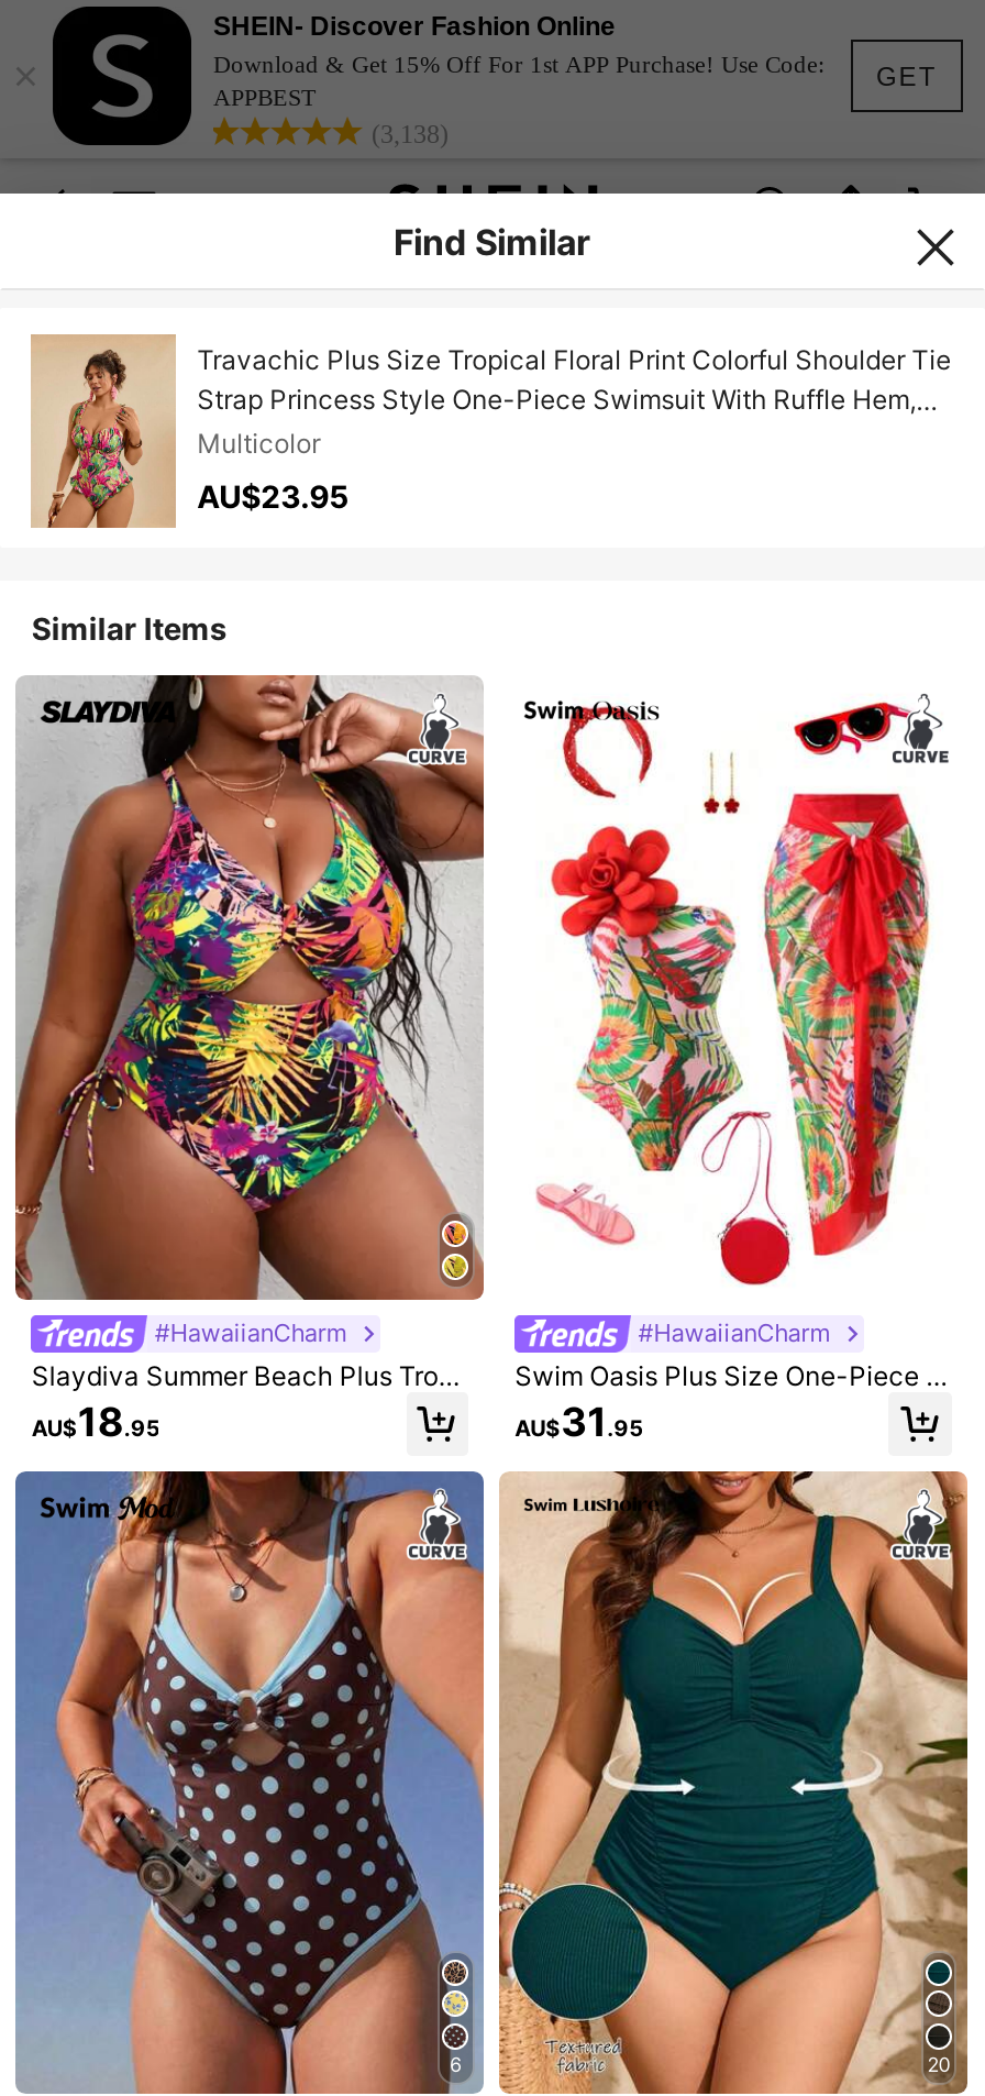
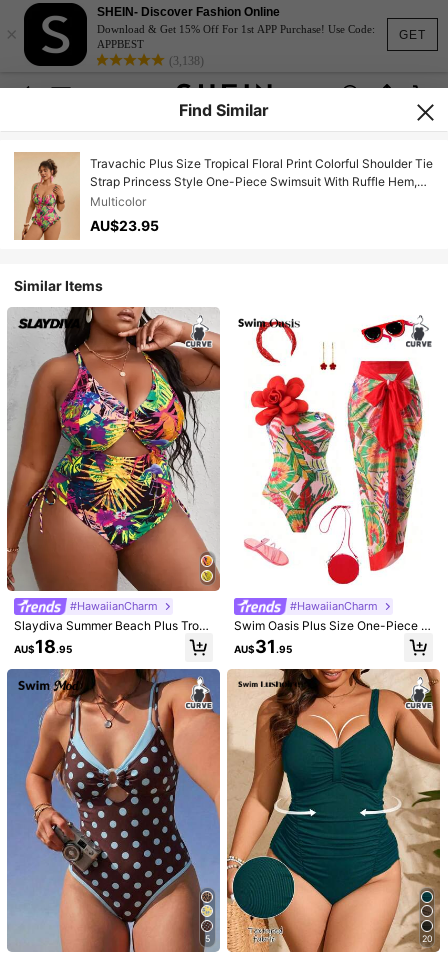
- 6
+ 5
